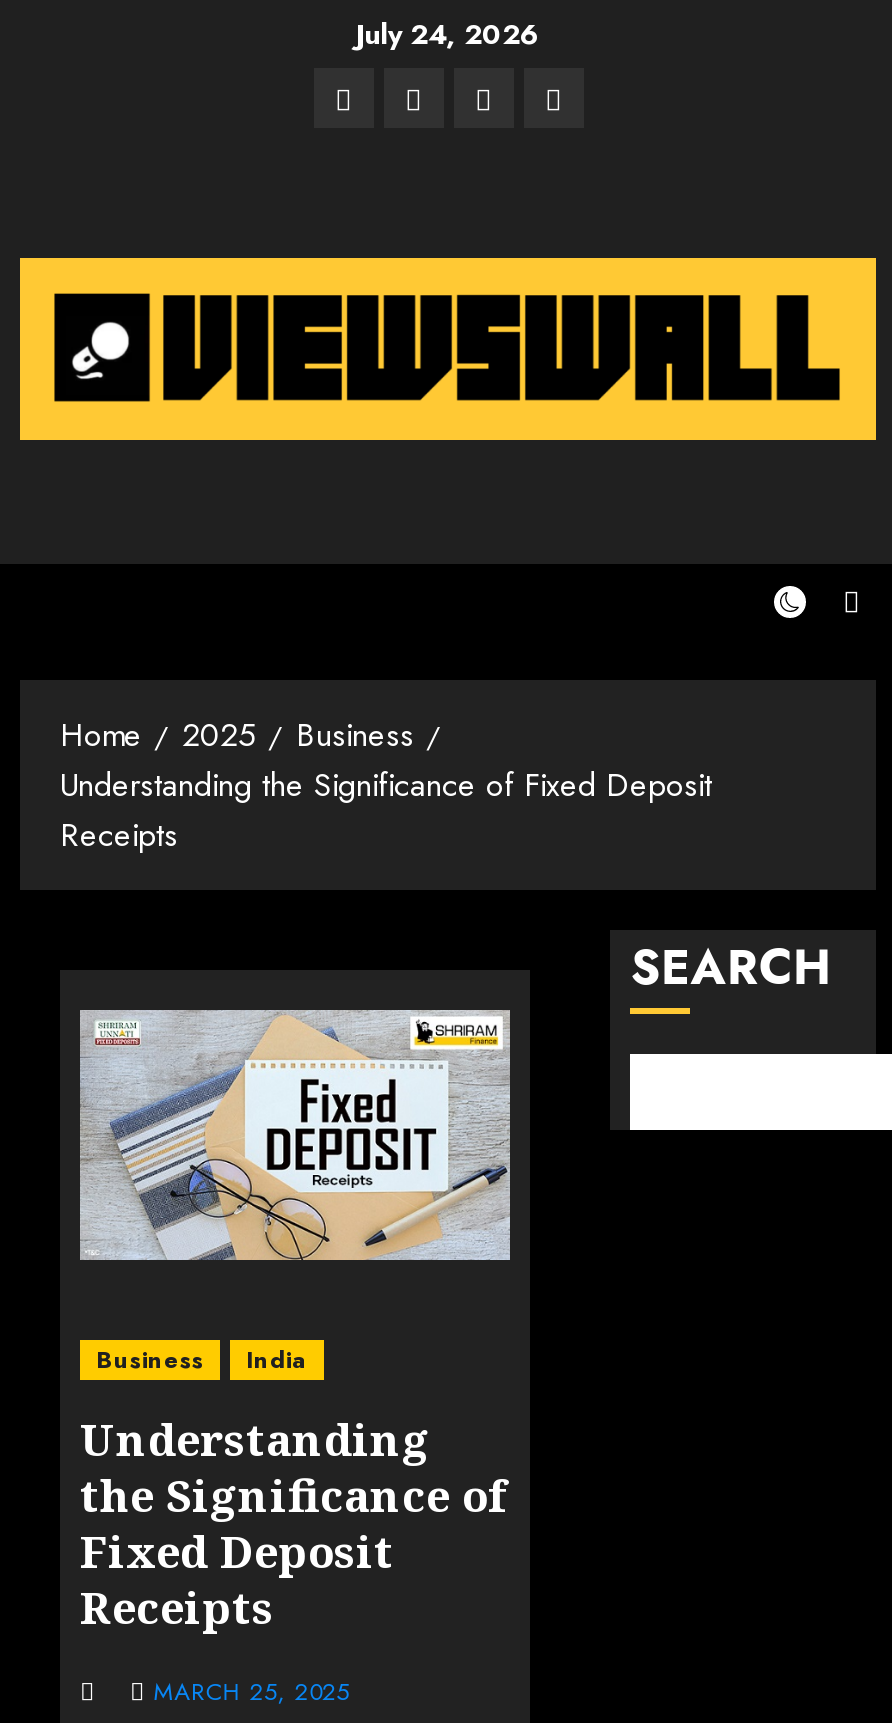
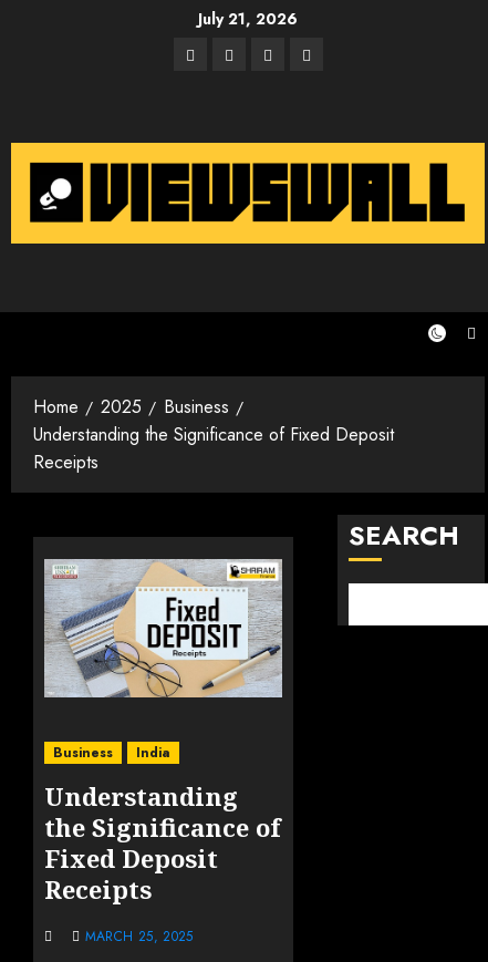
- July 24, 2026
+ July 21, 2026
